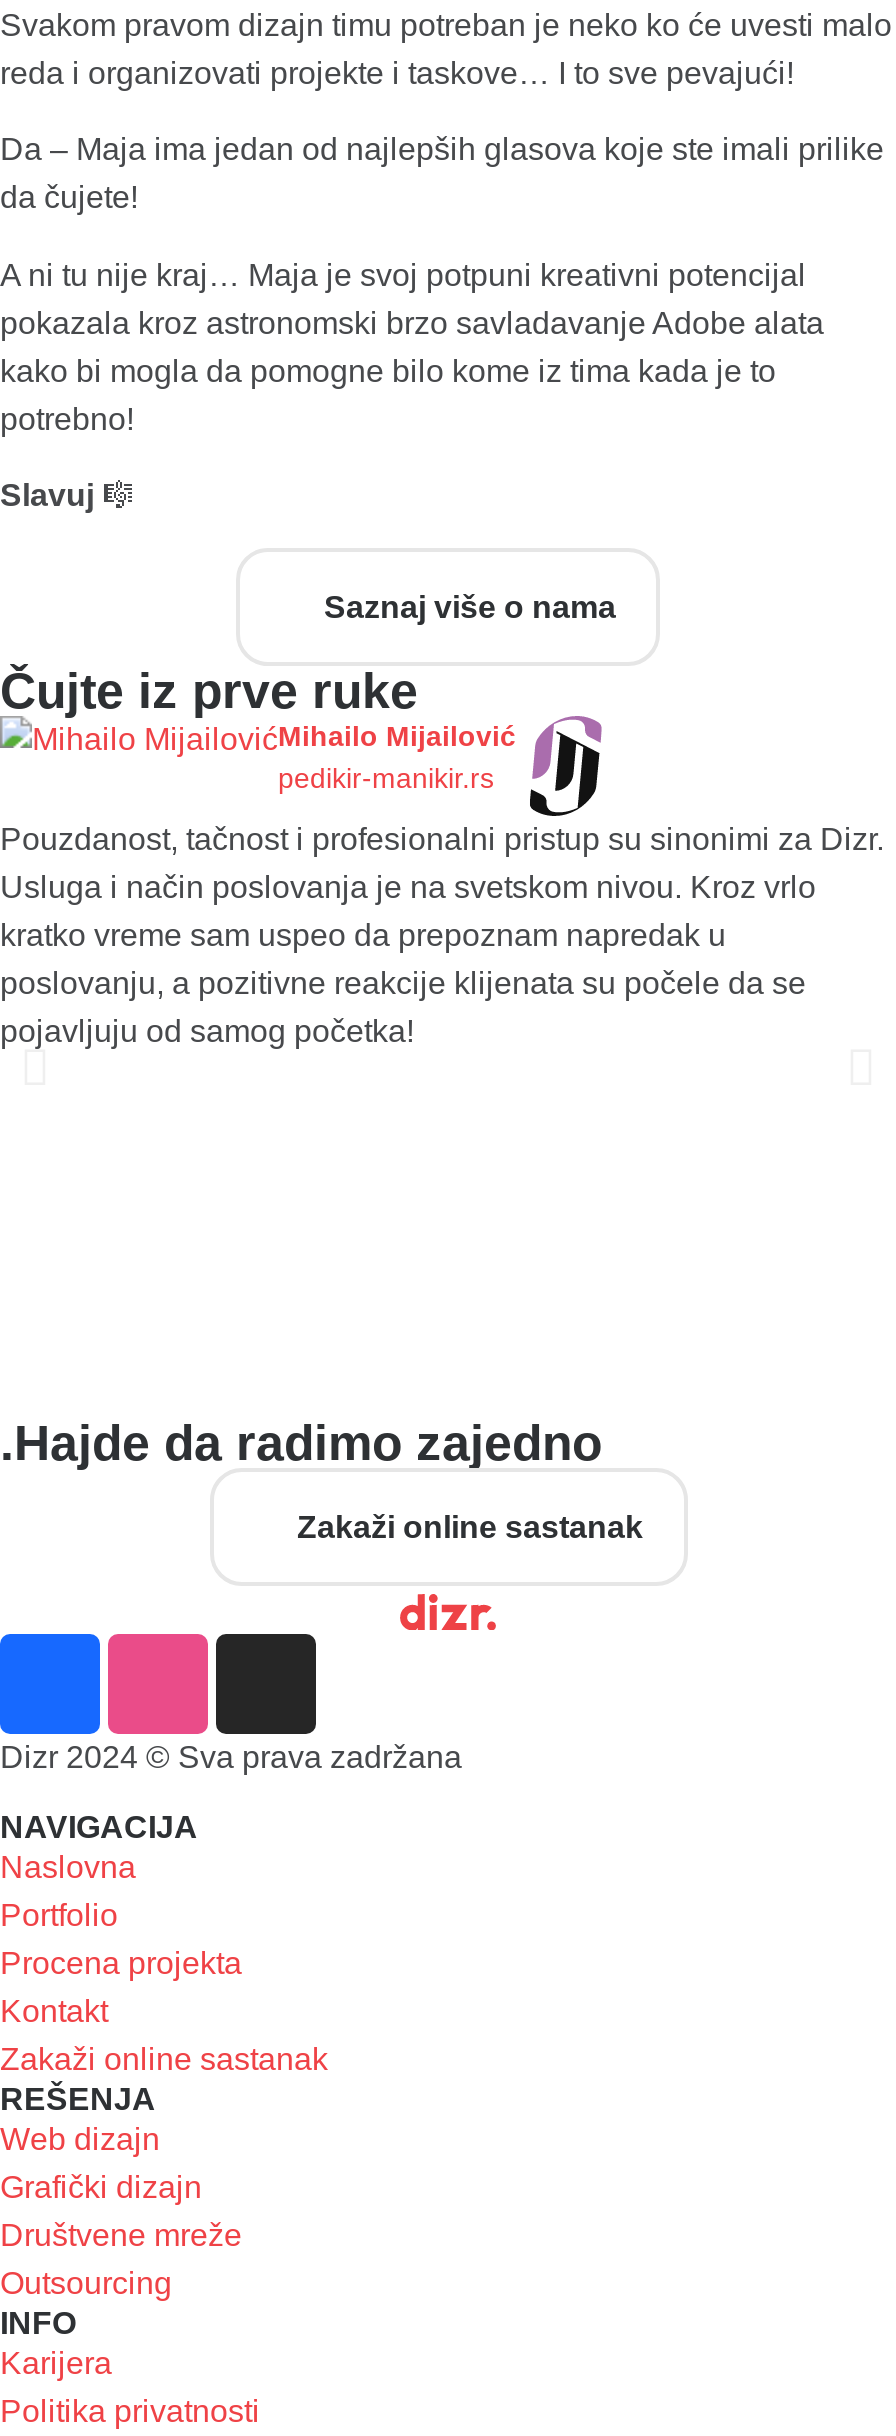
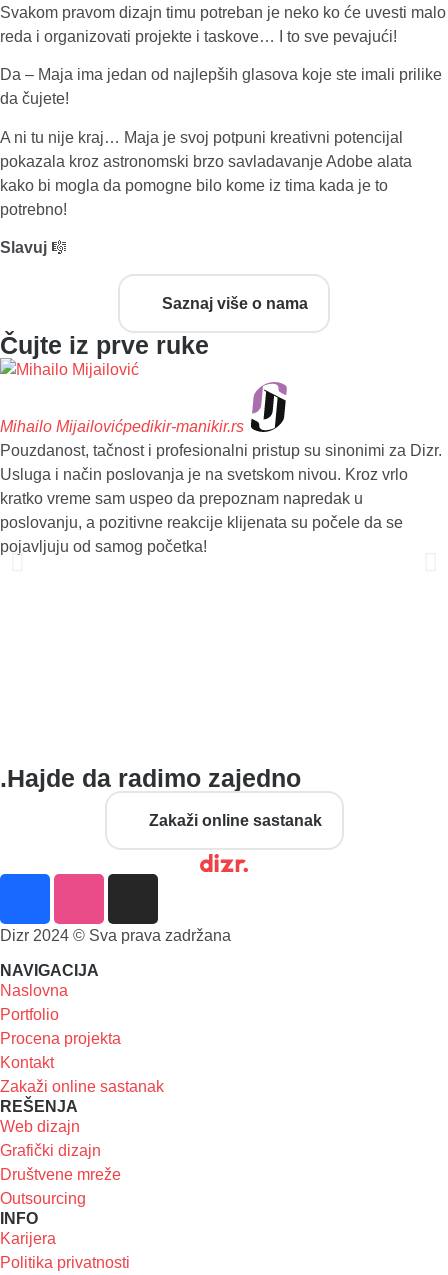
- [image]
+ [image]
